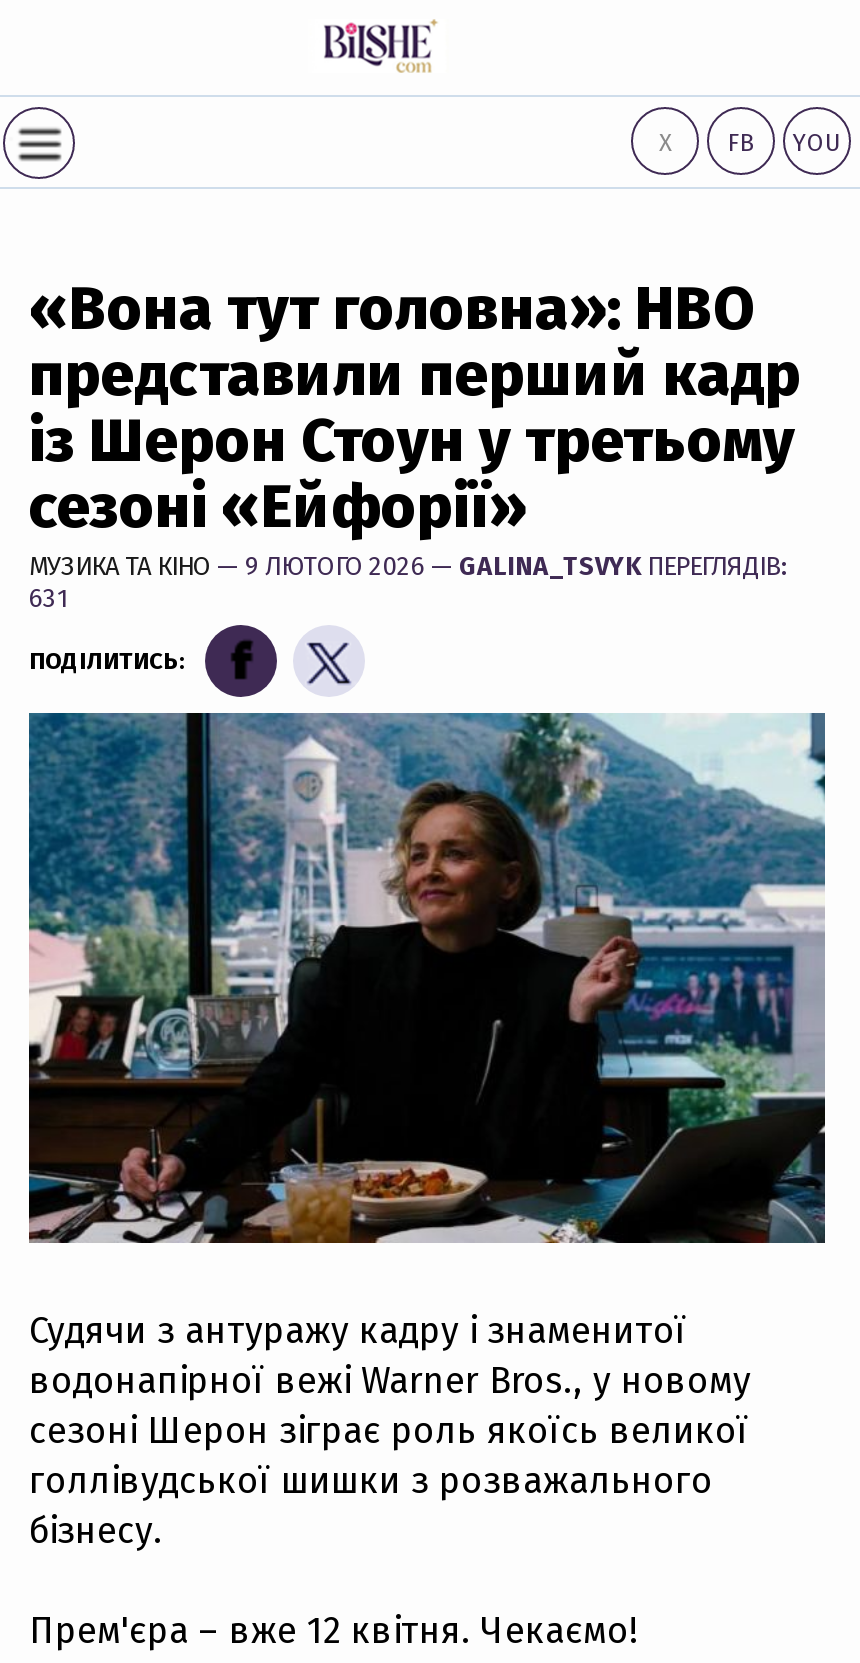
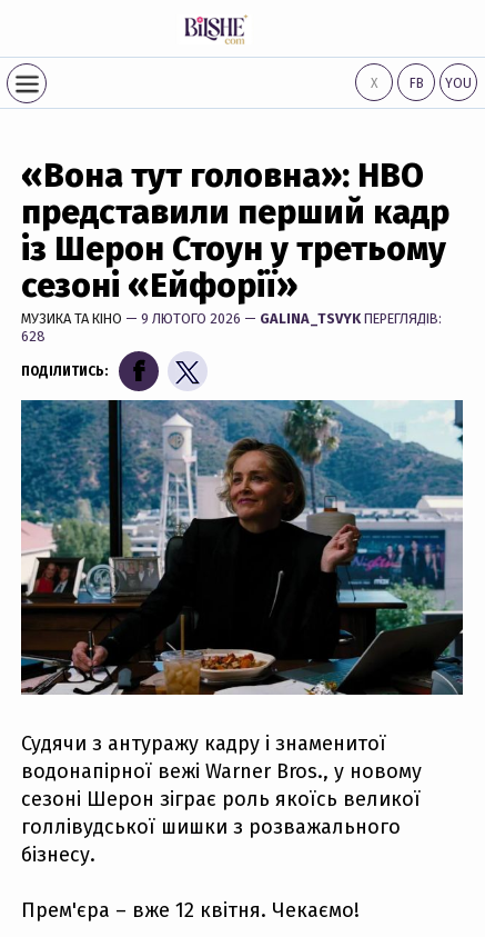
- 631
+ 628
